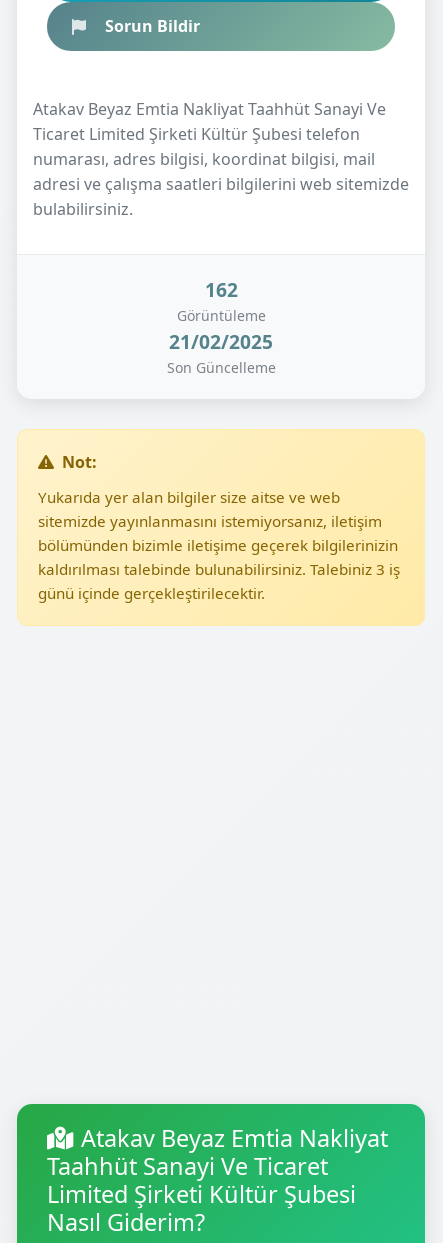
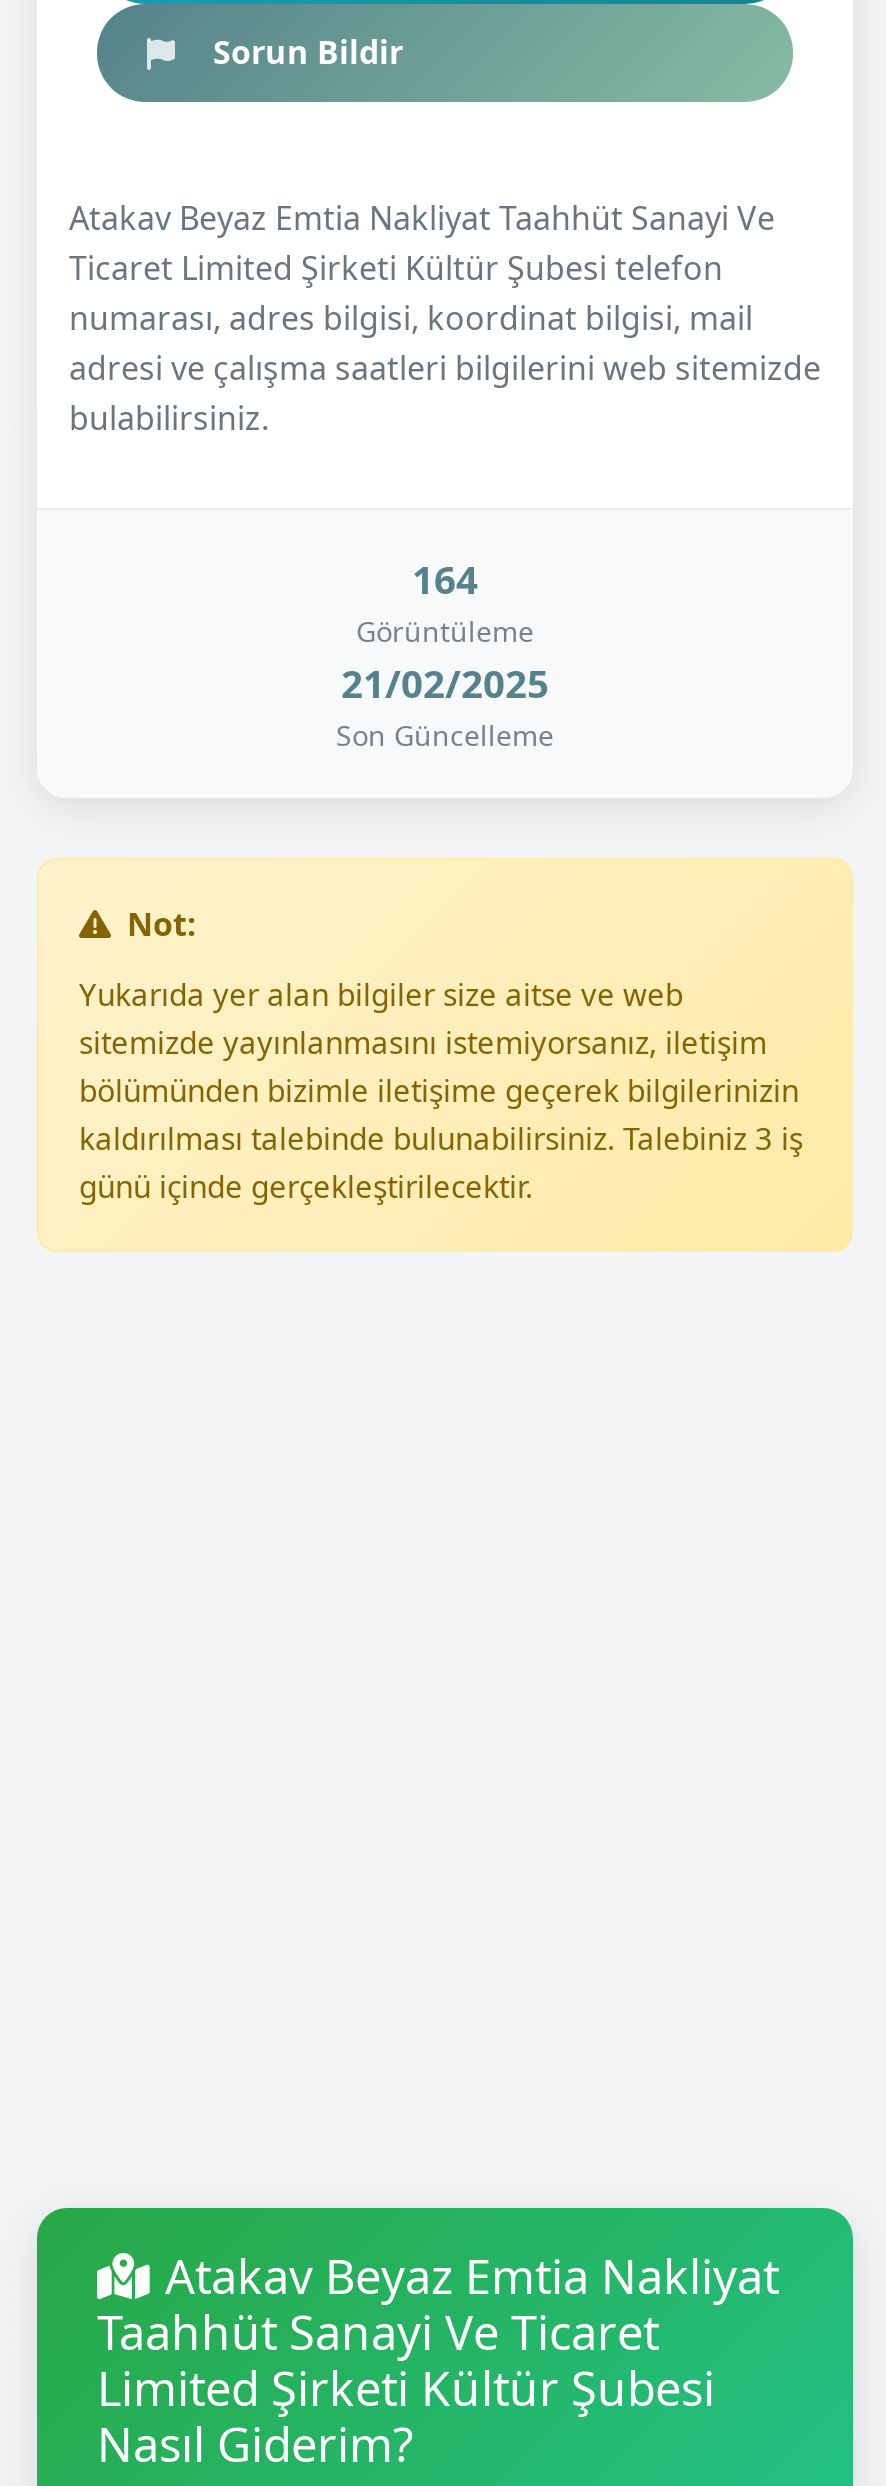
- 162
+ 164
